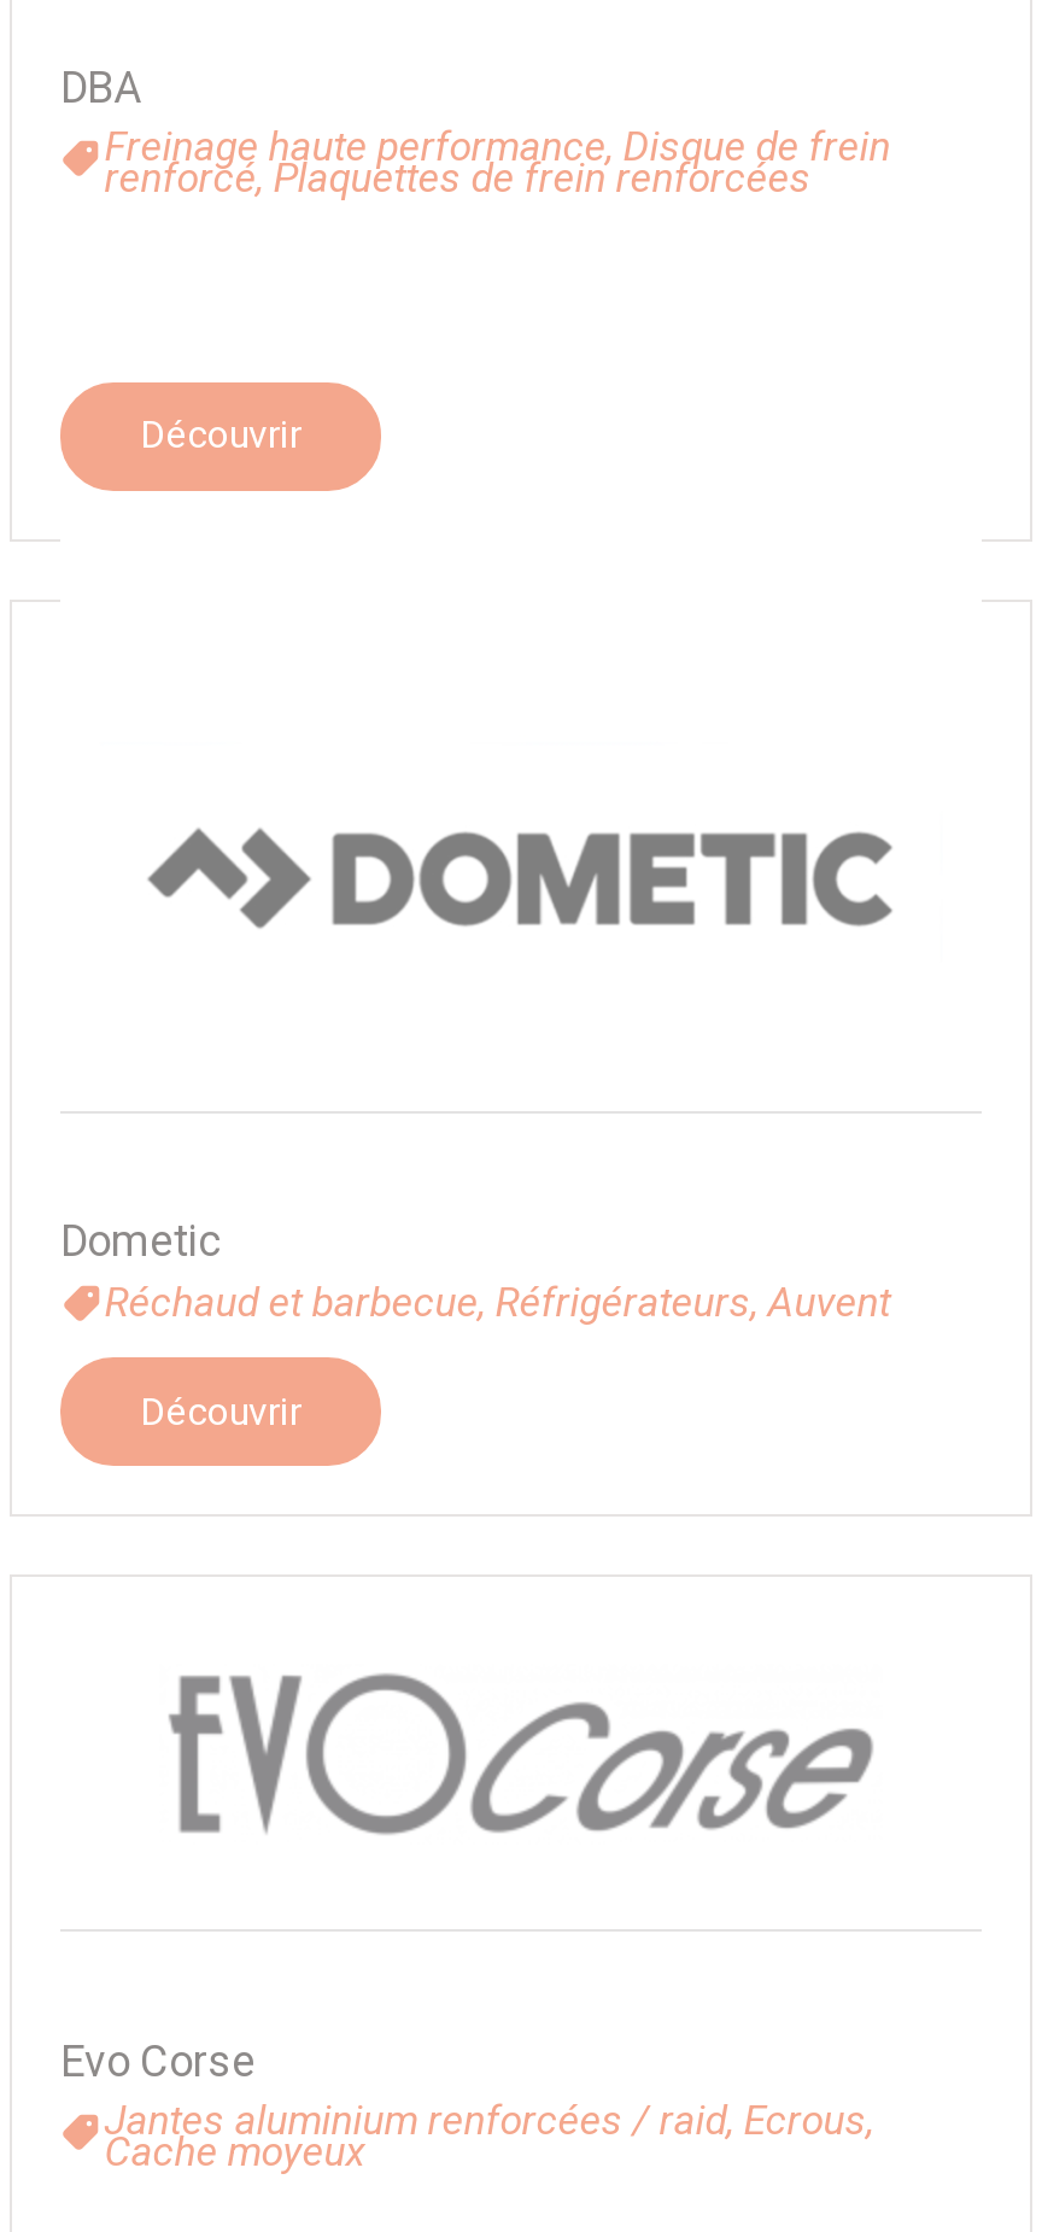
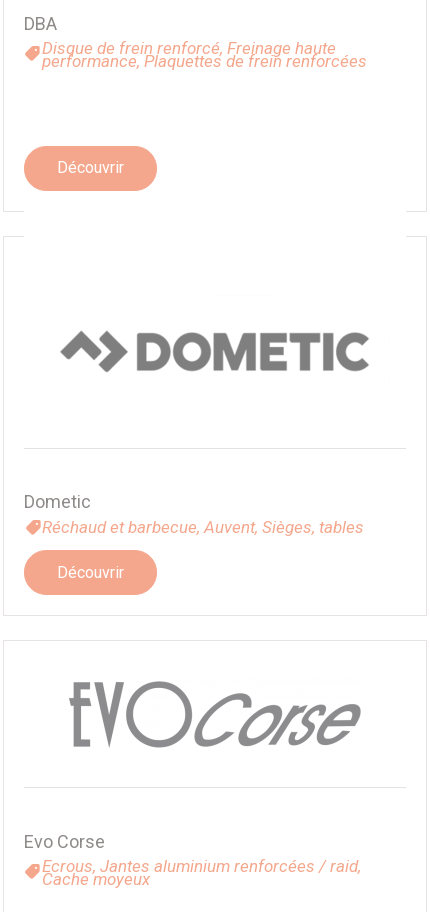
- Freinage haute performance, Disque de frein
- renforcé, Plaquettes de frein renforcées
+ Disque de frein renforcé, Freinage haute
+ performance, Plaquettes de frein renforcées

- Réchaud et barbecue, Réfrigérateurs, Auvent
+ Réchaud et barbecue, Auvent, Sièges, tables

- Jantes aluminium renforcées / raid, Ecrous,
+ Ecrous, Jantes aluminium renforcées / raid,
